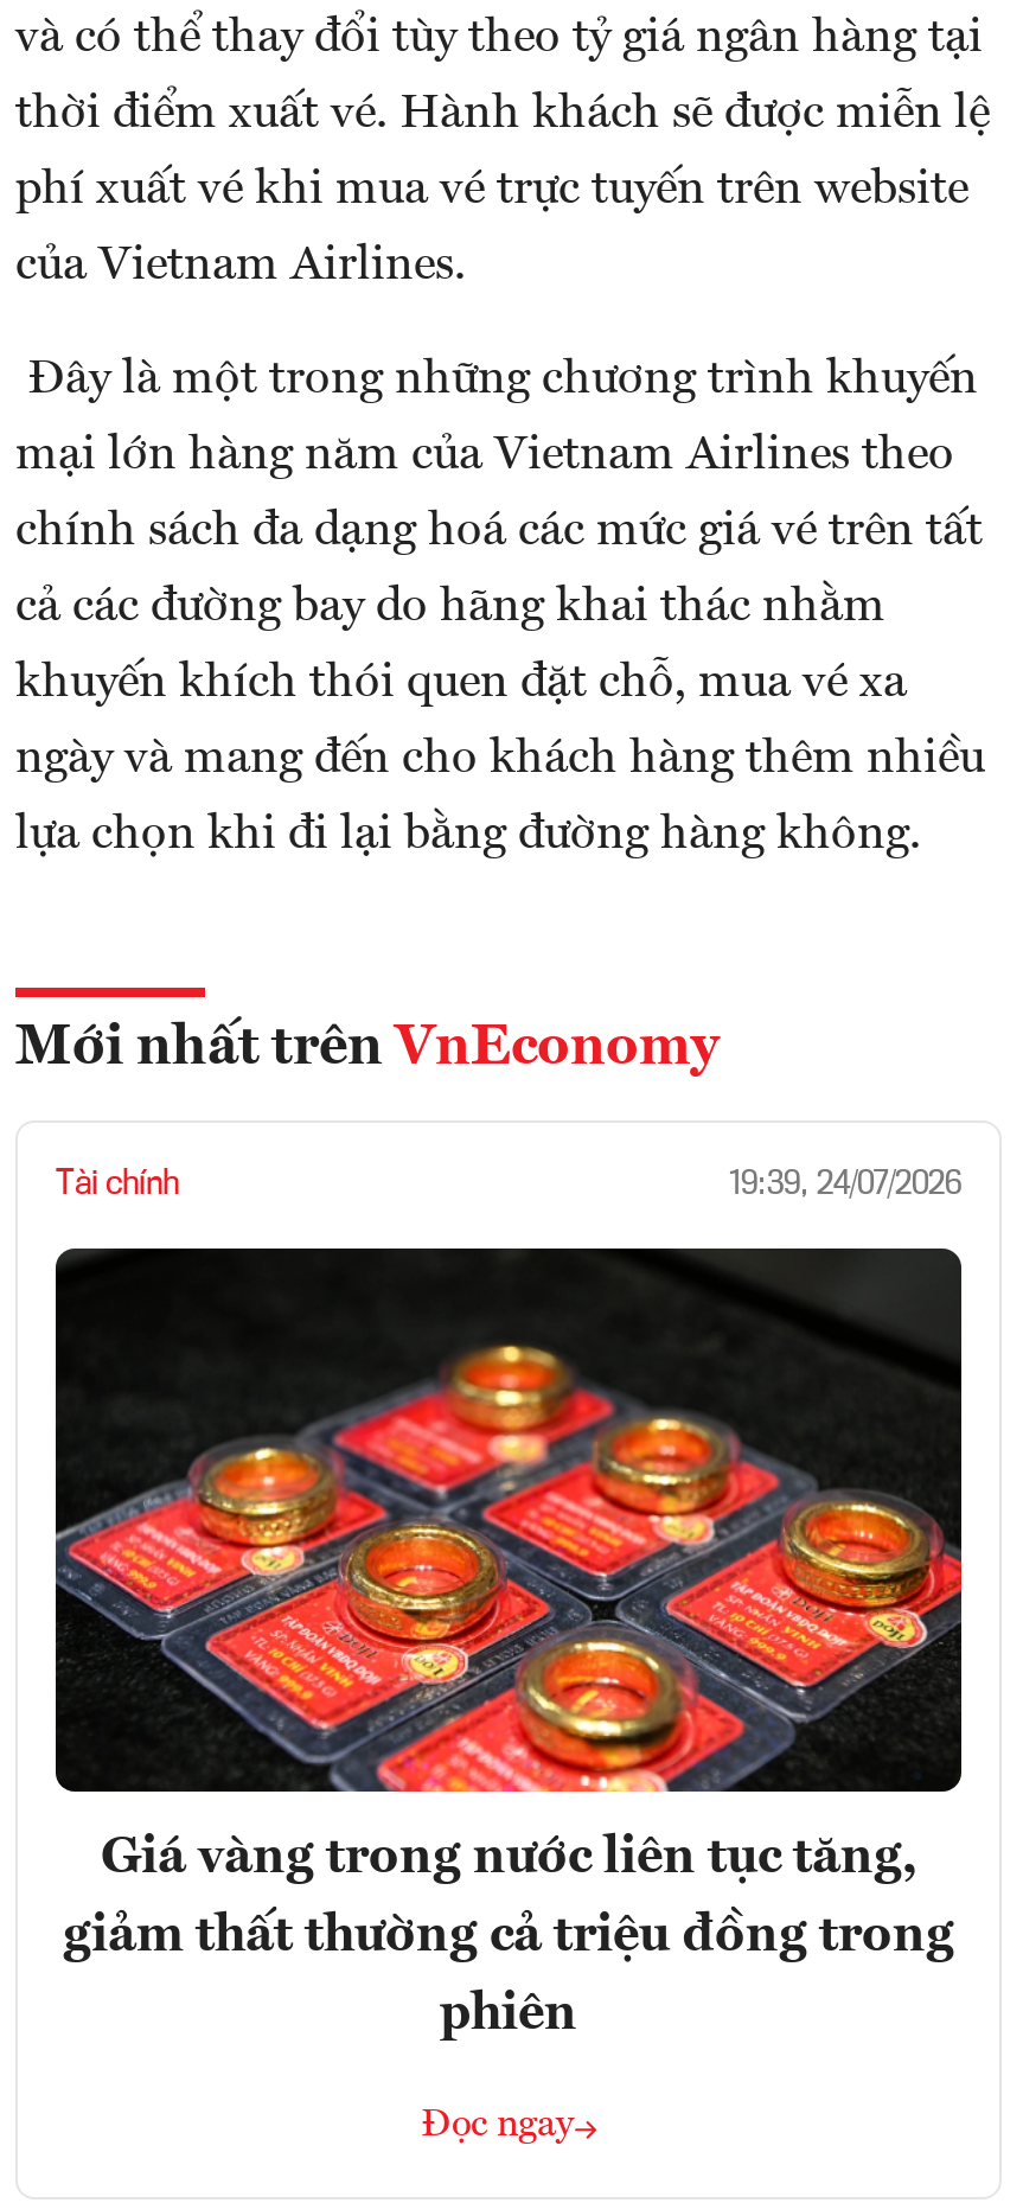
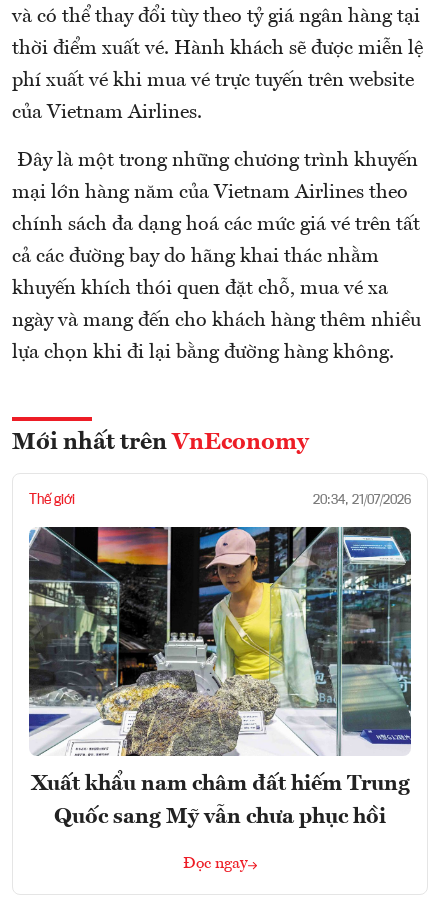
- Tài chính
- 19:39, 24/07/2026
+ Thế giới
+ 20:34, 21/07/2026

- [image]
- Giá vàng trong nước liên tục tăng,
- giảm thất thường cả triệu đồng trong
- phiên
+ [image]
+ Xuất khẩu nam châm đất hiếm Trung
+ Quốc sang Mỹ vẫn chưa phục hồi
